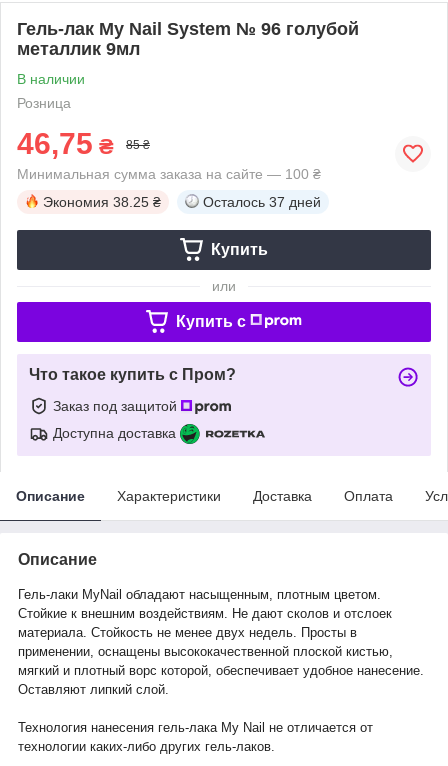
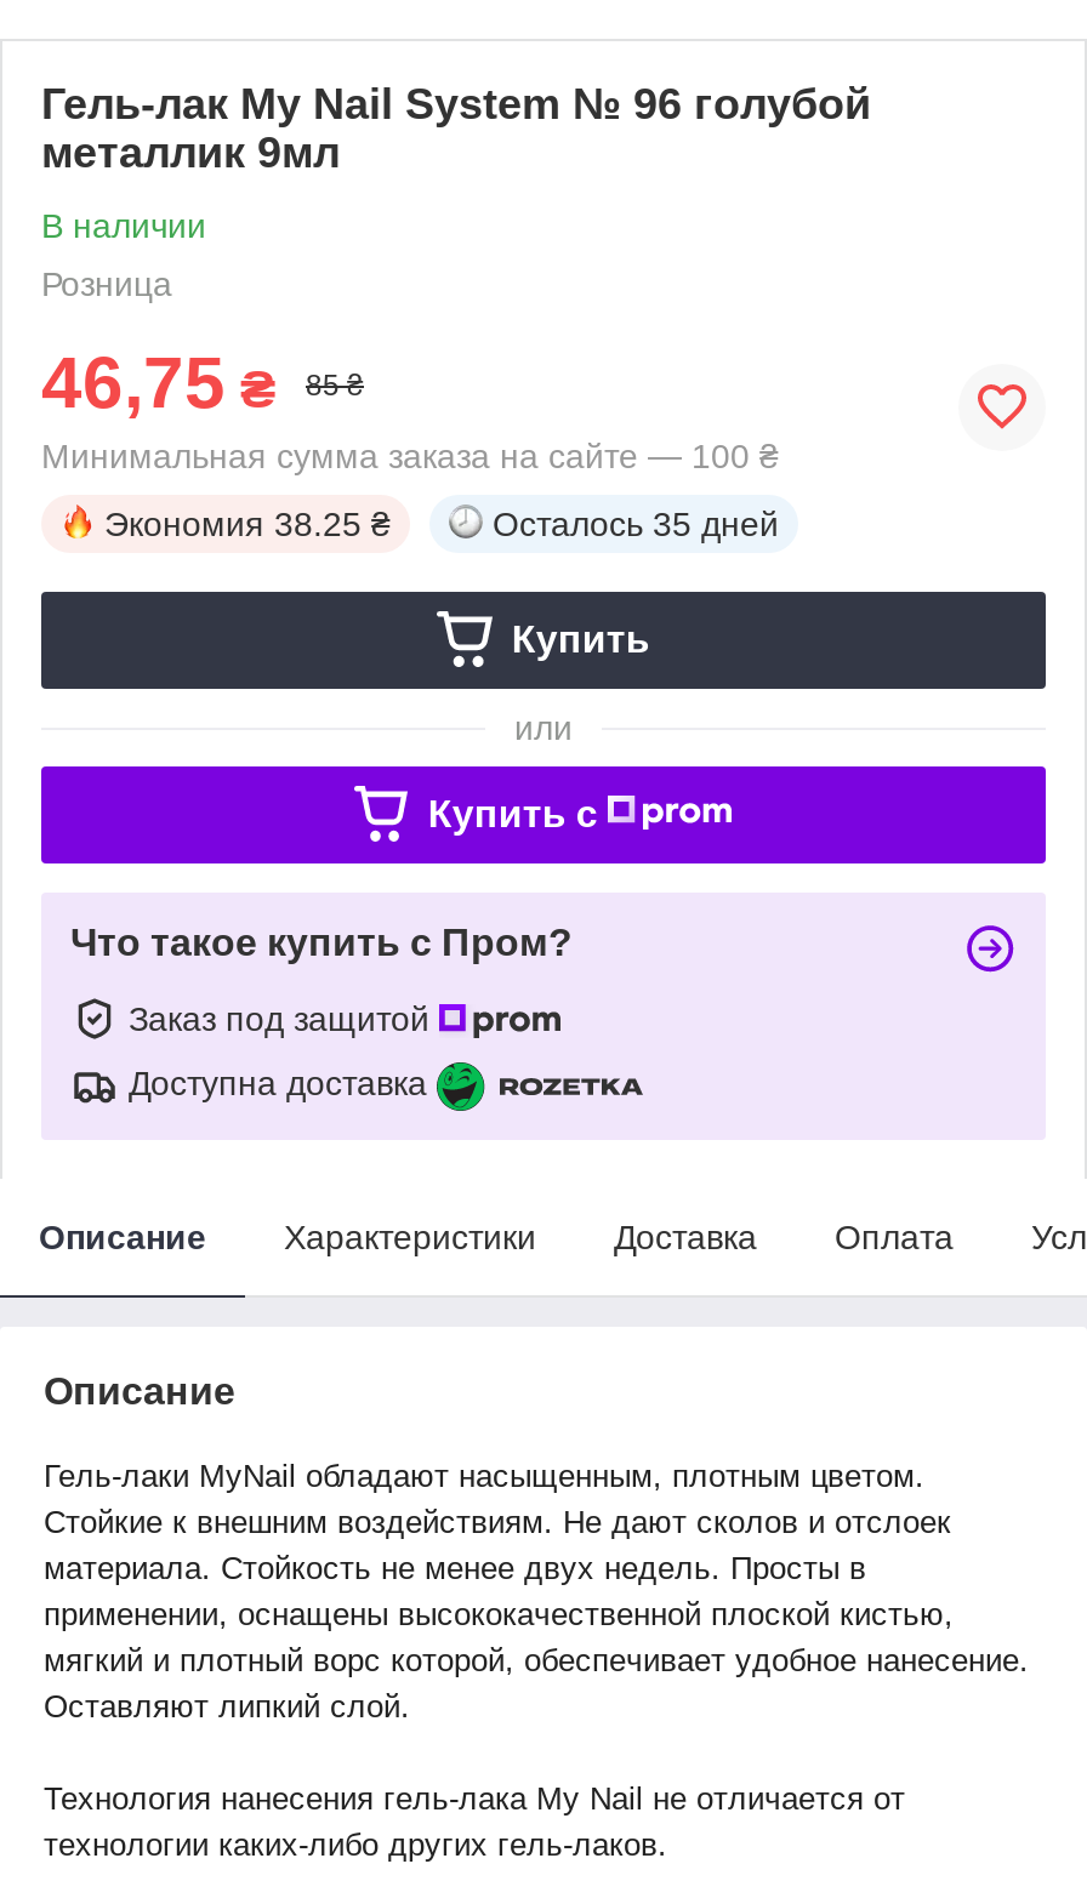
- Осталось 37 дней
+ Осталось 35 дней
